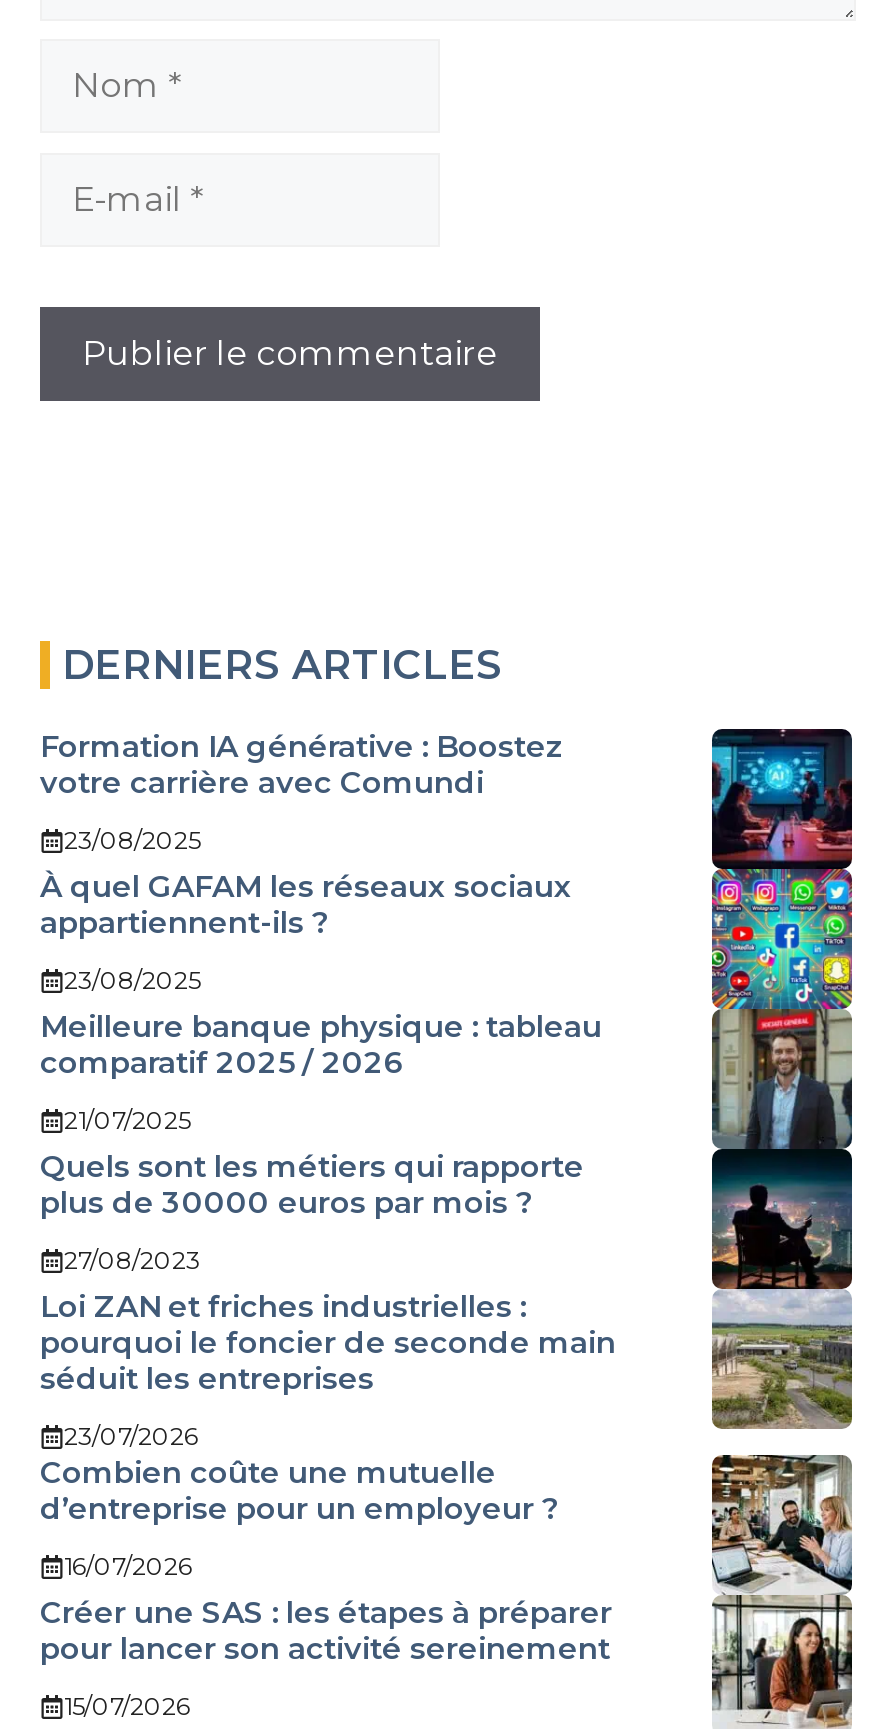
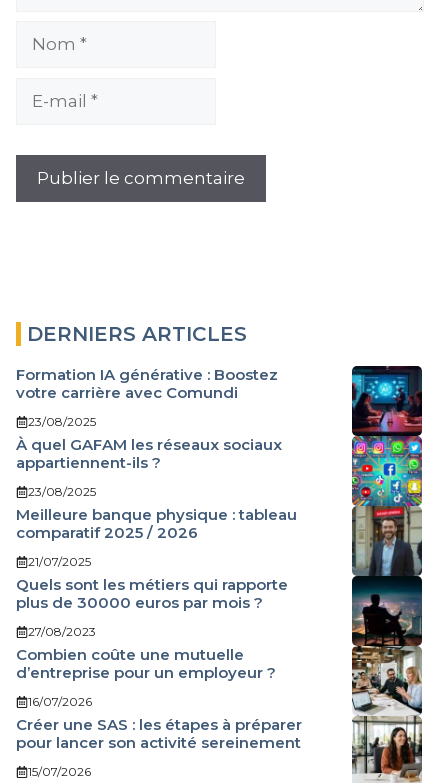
- Loi ZAN et friches industrielles :
- pourquoi le foncier de seconde main
- séduit les entreprises
- 23/07/2026

- [image]
